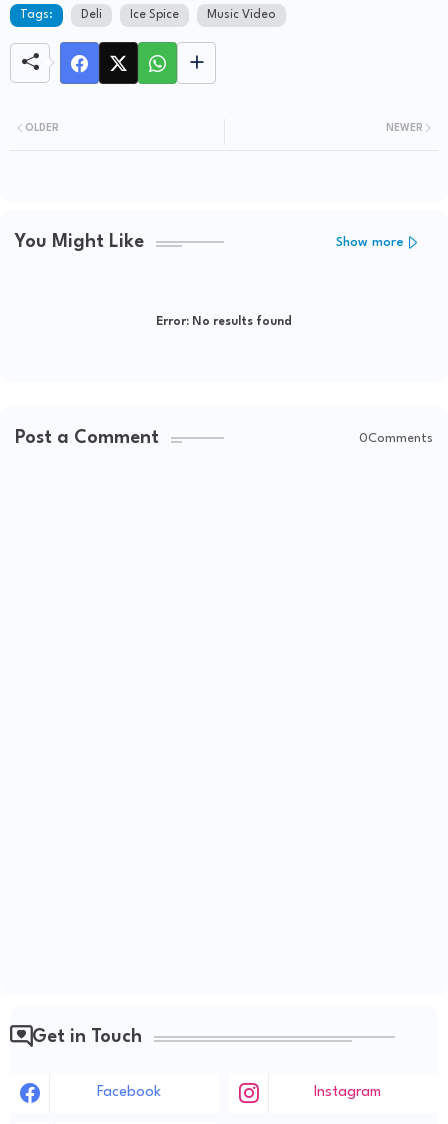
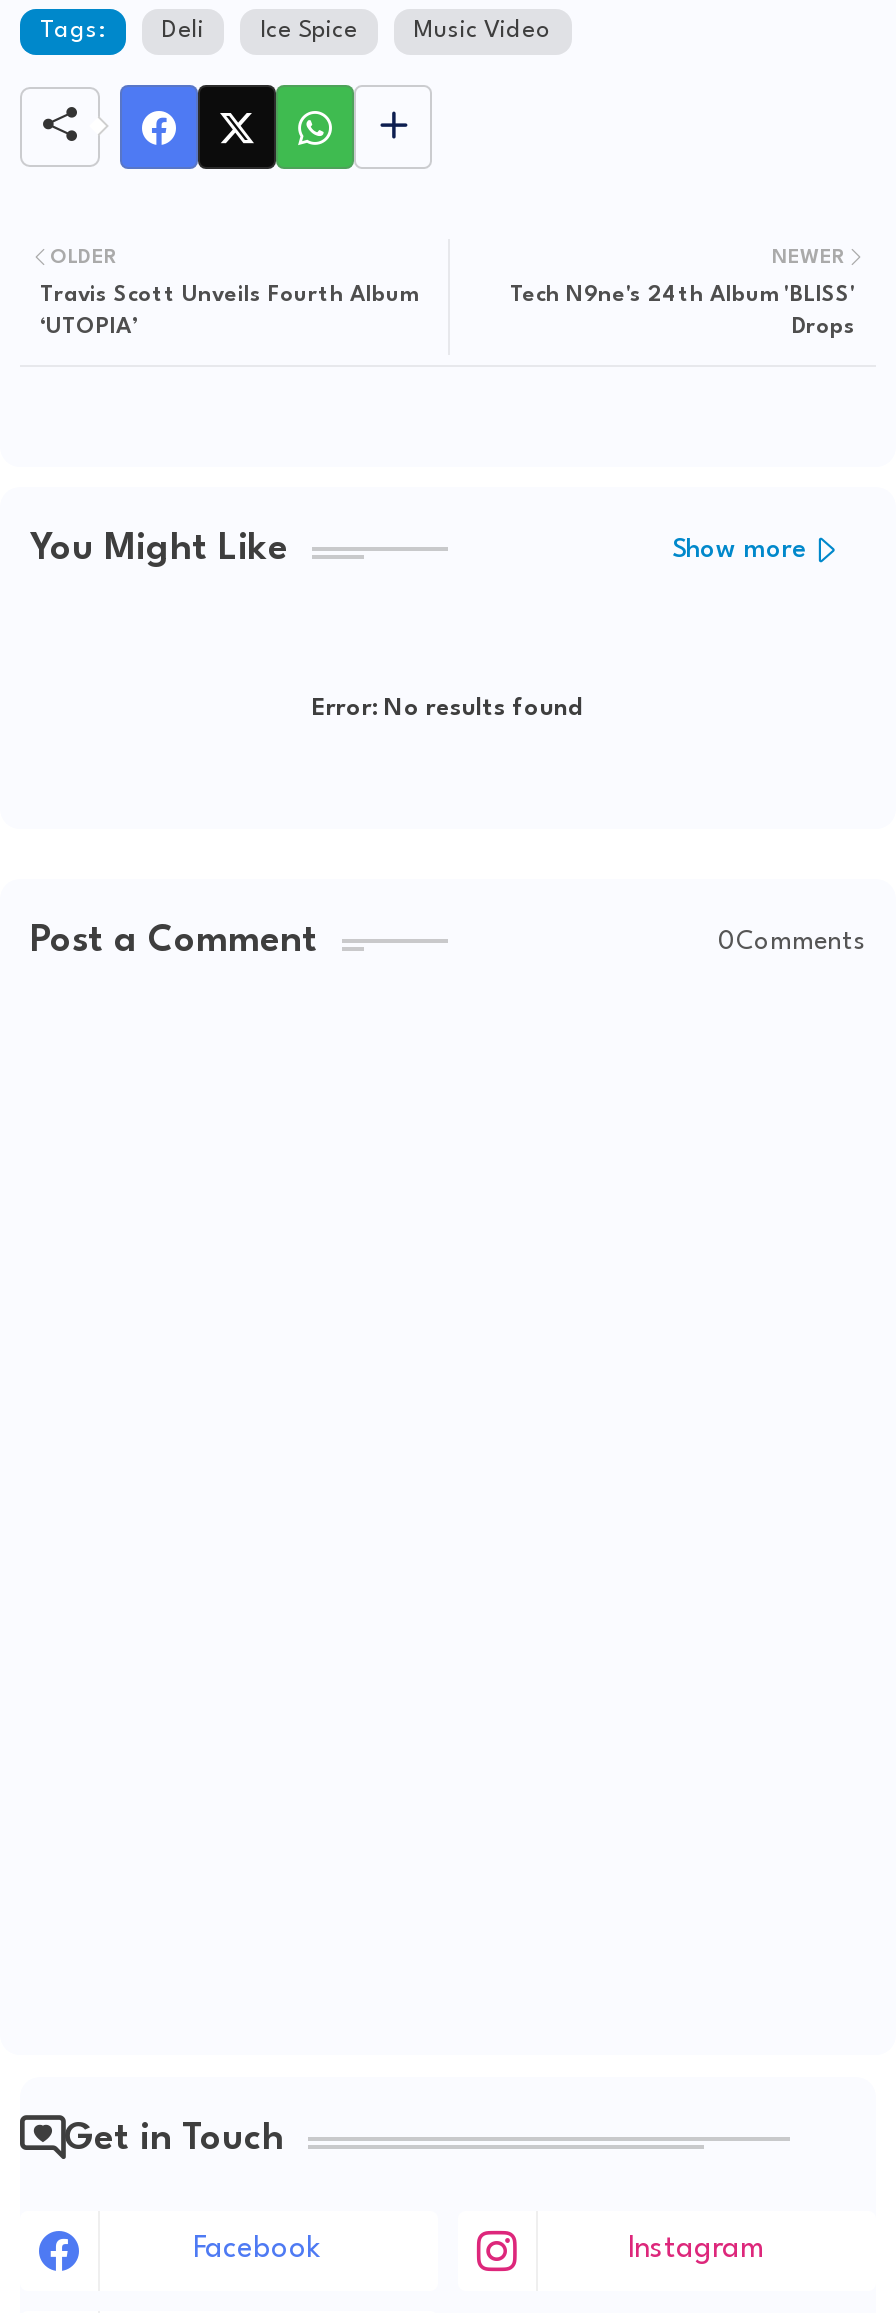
+ Travis Scott Unveils Fourth Album
+ ‘UTOPIA’

+ Tech N9ne's 24th Album 'BLISS'
+ Drops
